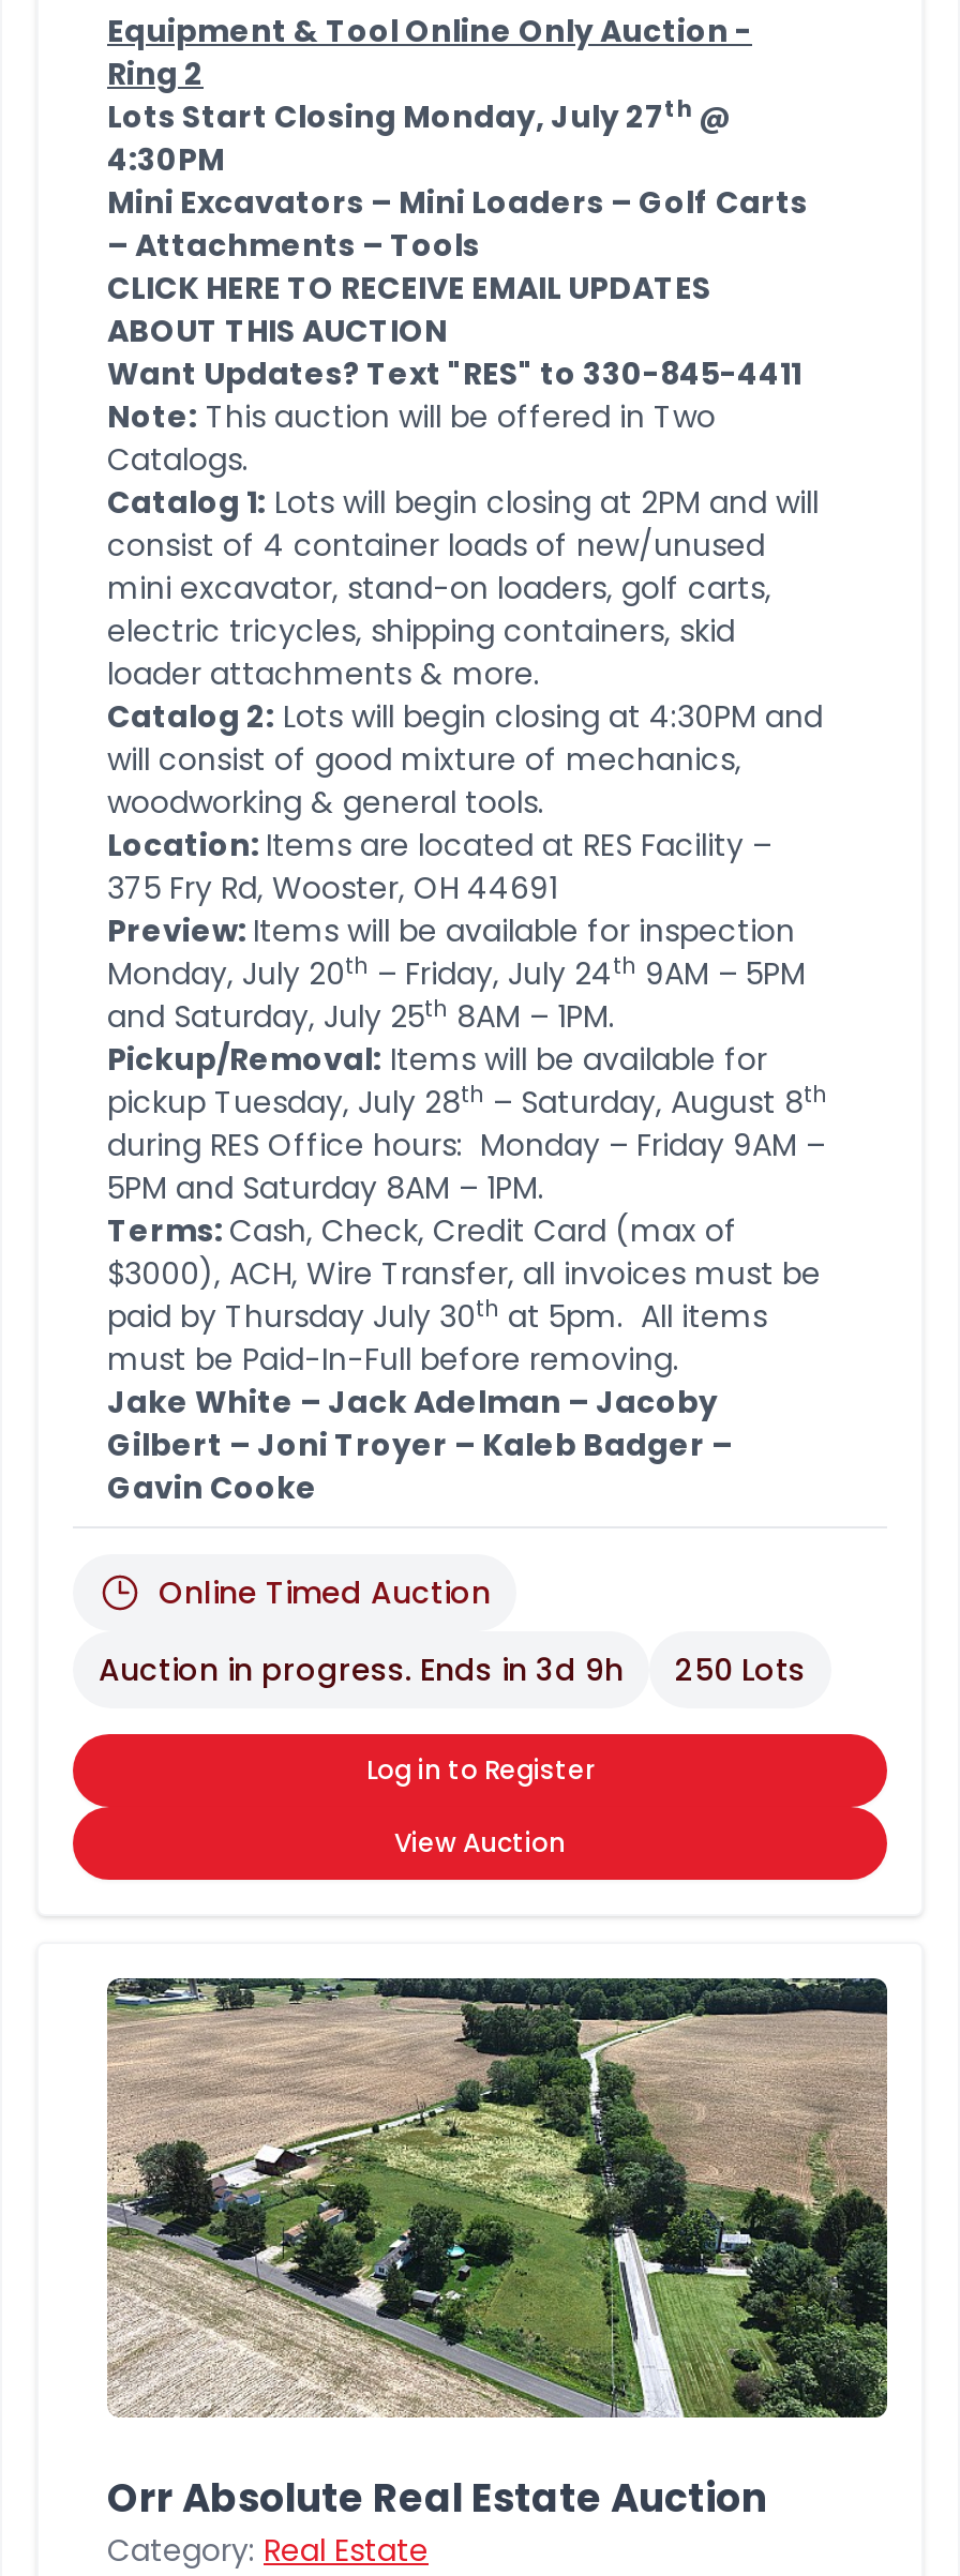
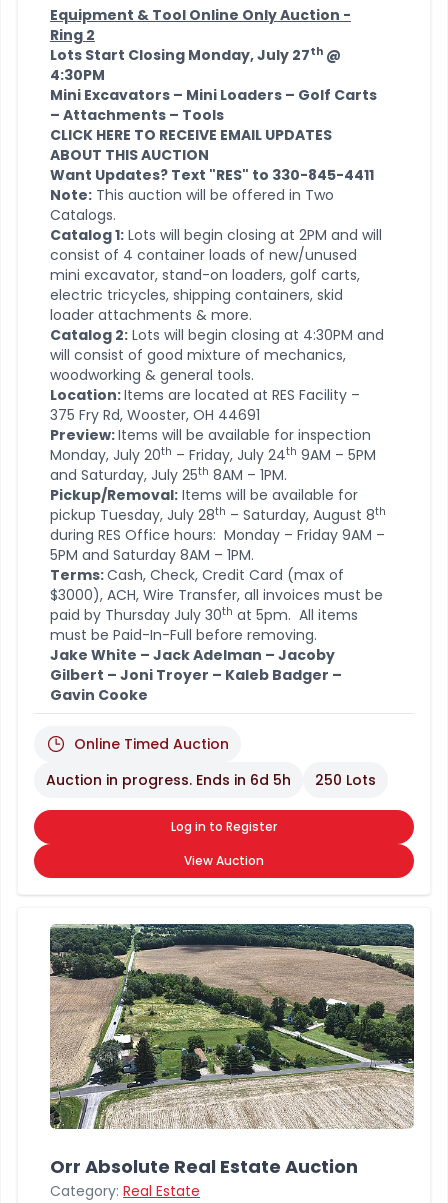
- Auction in progress. Ends in 3d 9h
+ Auction in progress. Ends in 6d 5h

- [image]
+ [image]
